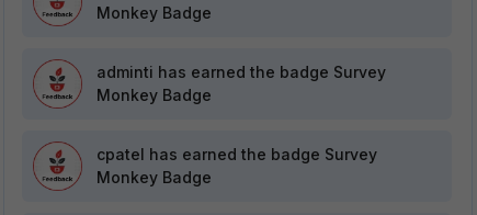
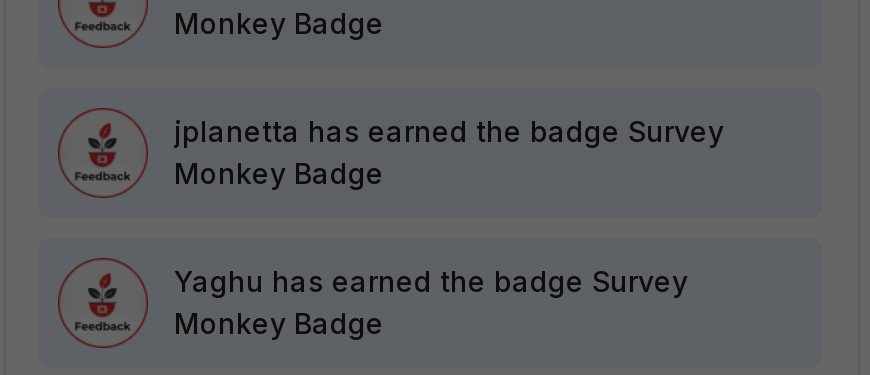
- adminti has earned the badge Survey
+ jplanetta has earned the badge Survey

- cpatel has earned the badge Survey
+ Yaghu has earned the badge Survey
